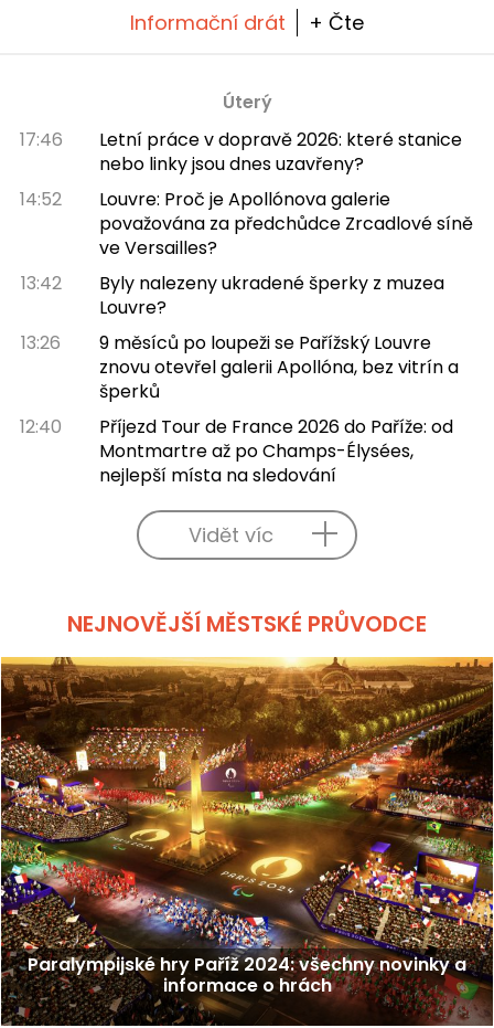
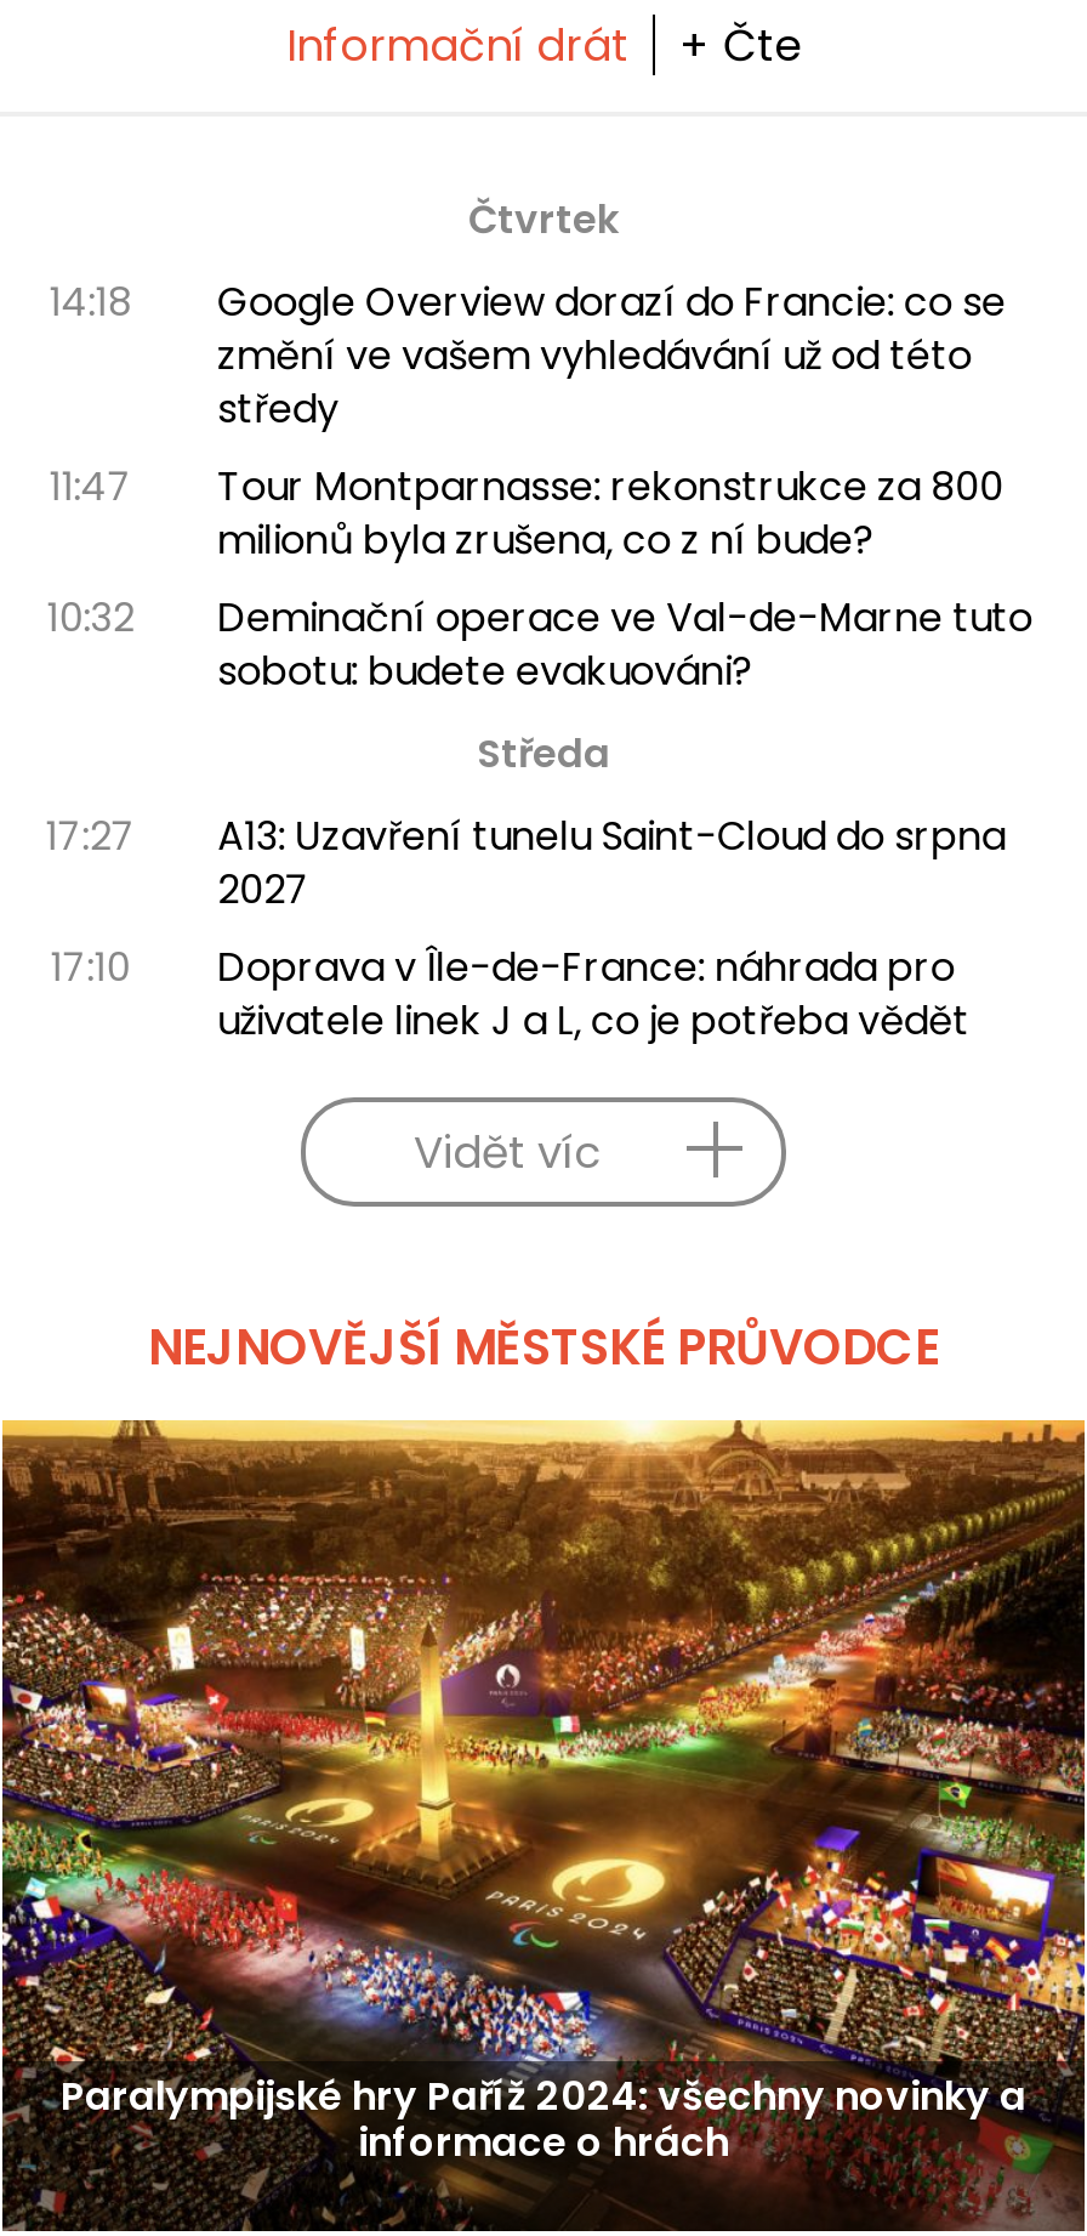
- Úterý
- 17:46
- Letní práce v dopravě 2026: které stanice
- nebo linky jsou dnes uzavřeny?
- 14:52
- Louvre: Proč je Apollónova galerie
- považována za předchůdce Zrcadlové síně
- ve Versailles?
- 13:42
- Byly nalezeny ukradené šperky z muzea
- Louvre?
- 13:26
- 9 měsíců po loupeži se Pařížský Louvre
- znovu otevřel galerii Apollóna, bez vitrín a
- šperků
- 12:40
- Příjezd Tour de France 2026 do Paříže: od
- Montmartre až po Champs-Élysées,
- nejlepší místa na sledování
+ Čtvrtek
+ 14:18
+ Google Overview dorazí do Francie: co se
+ změní ve vašem vyhledávání už od této
+ středy
+ 11:47
+ Tour Montparnasse: rekonstrukce za 800
+ milionů byla zrušena, co z ní bude?
+ 10:32
+ Deminační operace ve Val-de-Marne tuto
+ sobotu: budete evakuováni?
+ Středa
+ 17:27
+ A13: Uzavření tunelu Saint-Cloud do srpna
+ 2027
+ 17:10
+ Doprava v Île-de-France: náhrada pro
+ uživatele linek J a L, co je potřeba vědět
